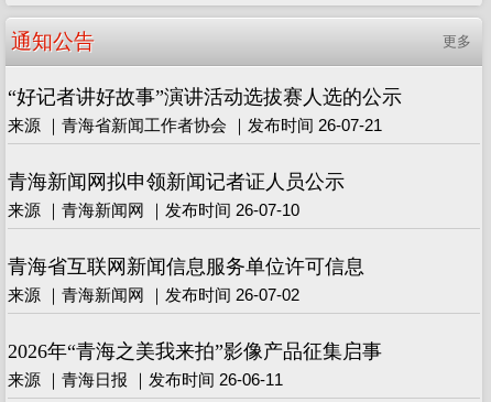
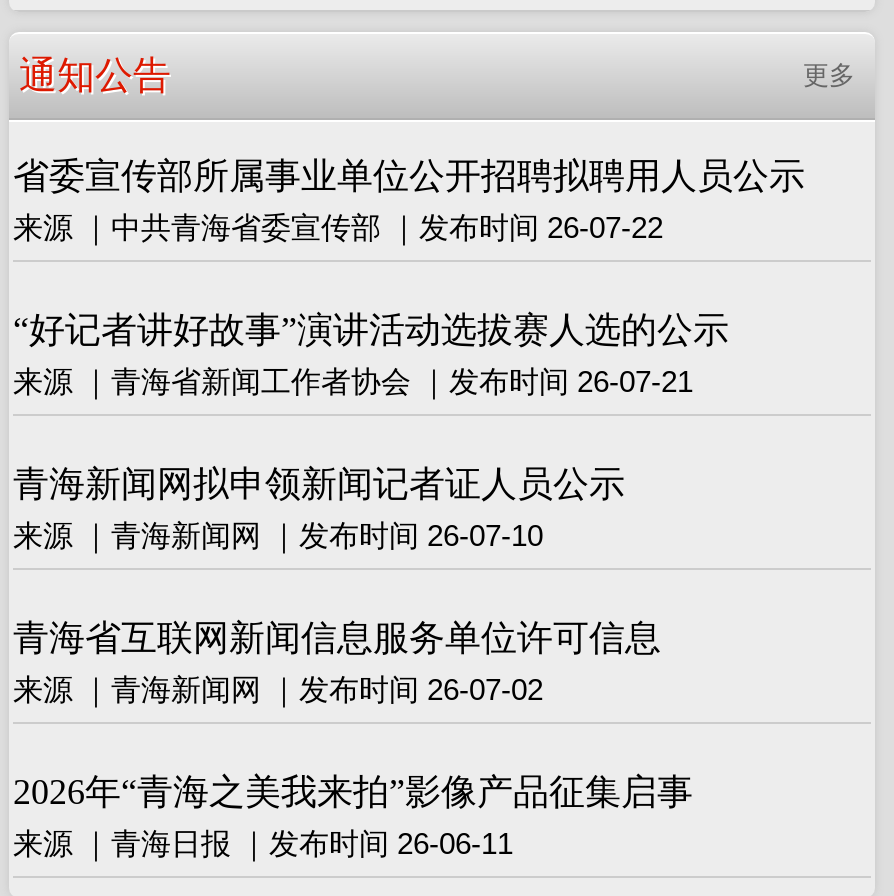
+ 省委宣传部所属事业单位公开招聘拟聘用人员公示
+ 来源 ｜中共青海省委宣传部 ｜发布时间 26-07-22
